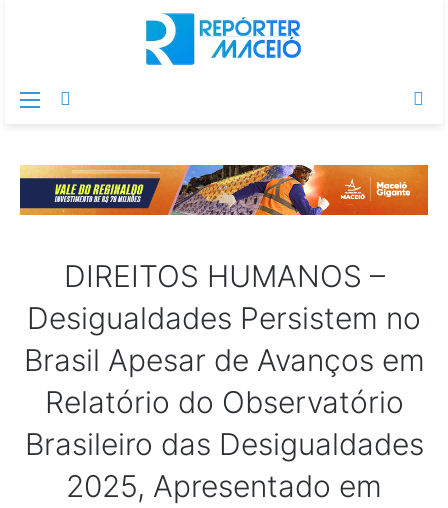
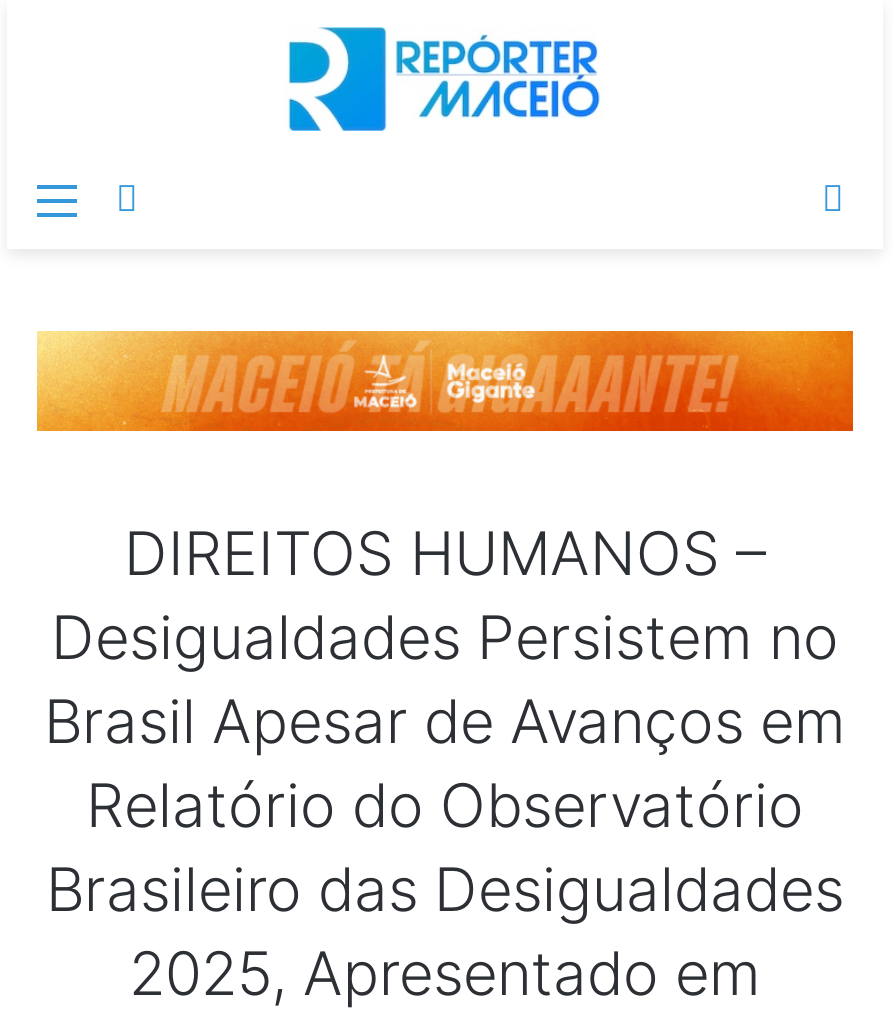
- [image]
+ [image]
